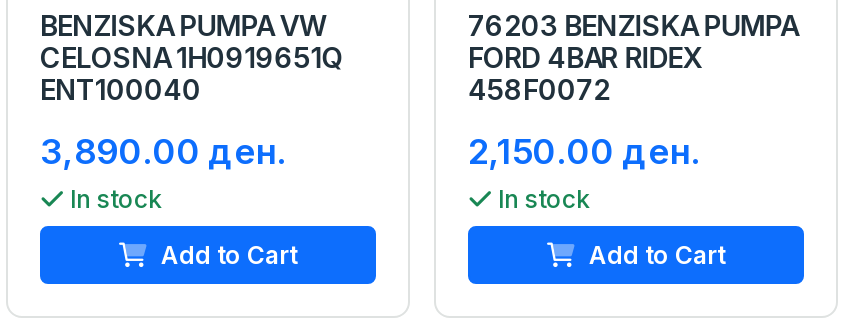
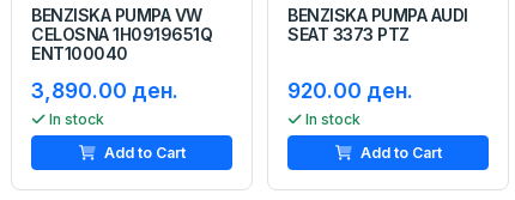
- 76203 BENZISKA PUMPA
- FORD 4BAR RIDEX
- 458F0072
+ BENZISKA PUMPA AUDI
+ SEAT 3373 PTZ

- 2,150.00 ден.
+ 920.00 ден.
